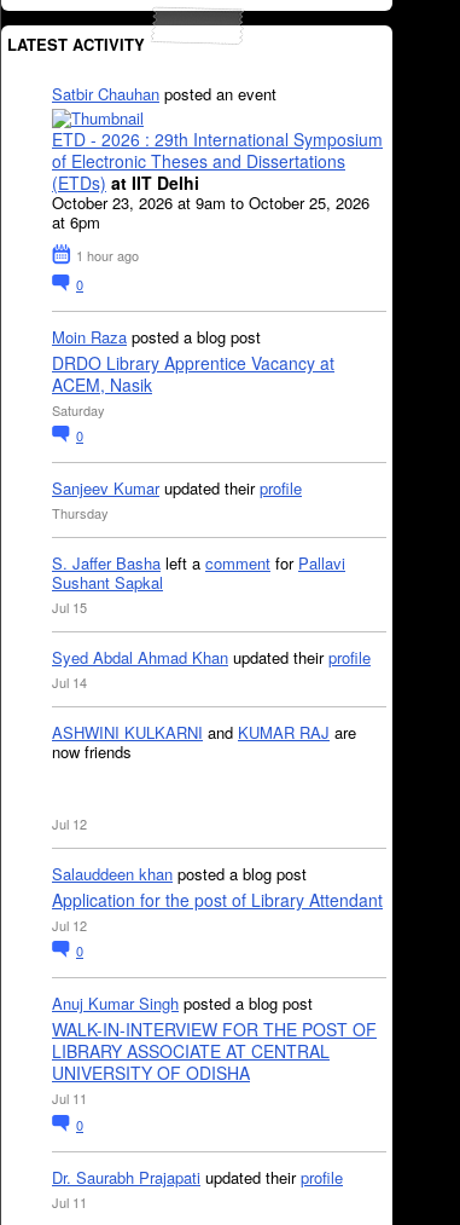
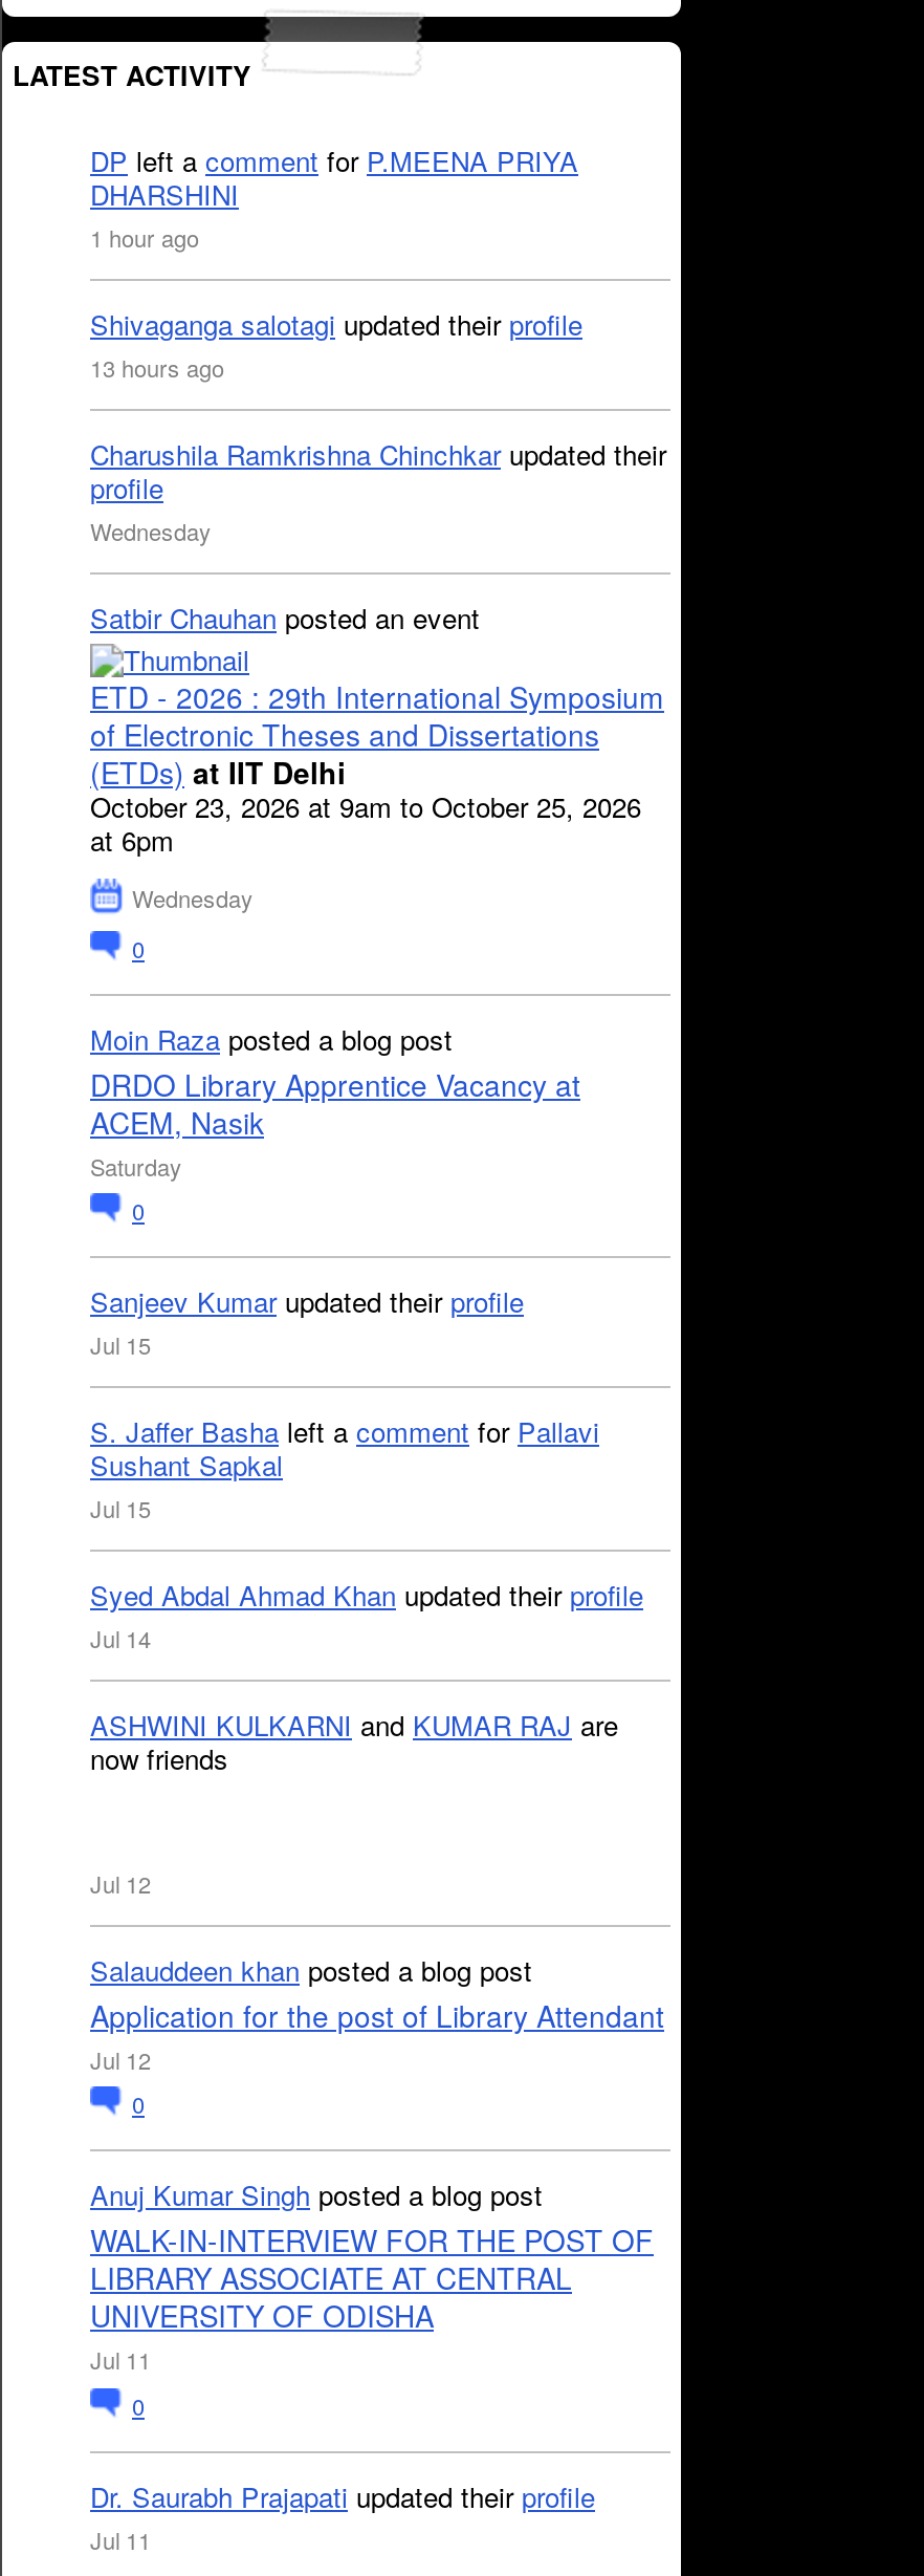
+ DP left a comment for P.MEENA PRIYA
+ DHARSHINI
+ 1 hour ago
+ Shivaganga salotagi updated their profile
+ 13 hours ago
+ Charushila Ramkrishna Chinchkar updated their
+ profile
+ Wednesday

- 1 hour ago
+ Wednesday

- Thursday
+ Jul 15
